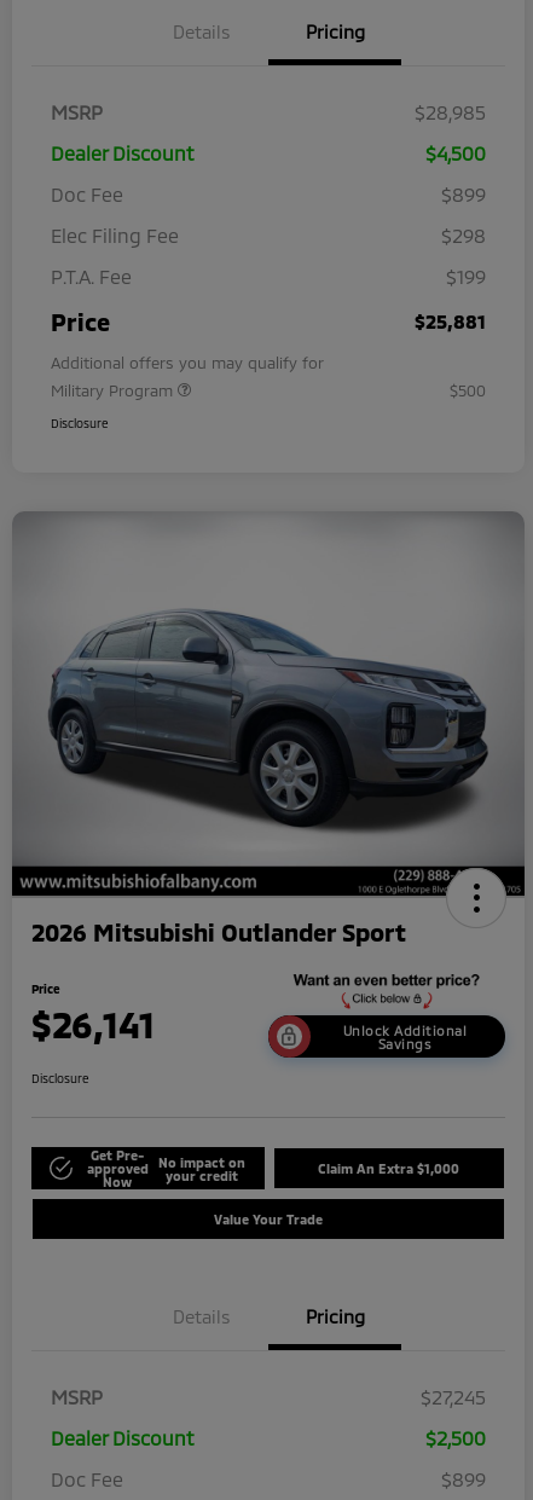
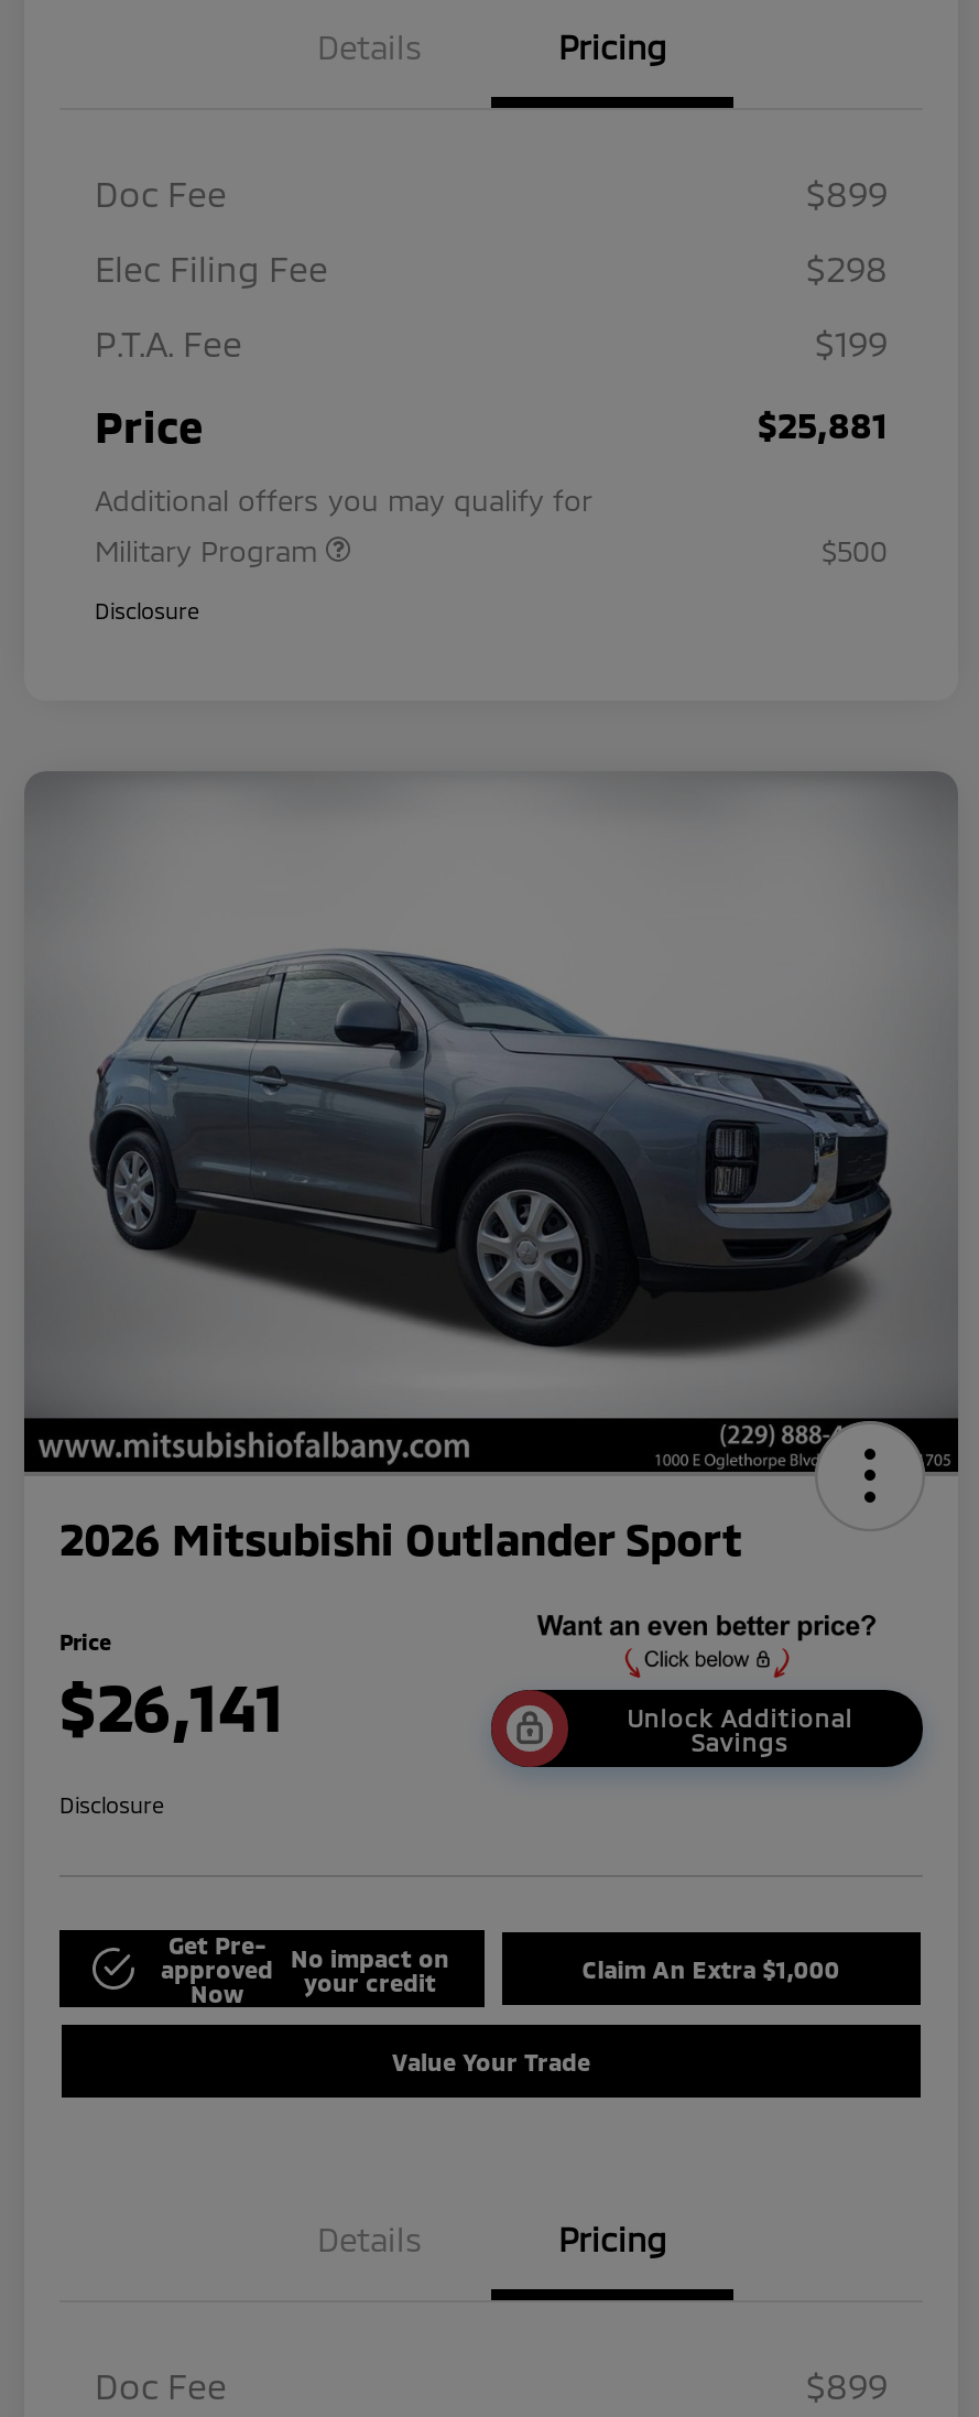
- MSRP
- $28,985
- Dealer Discount
- $4,500

- MSRP
- $27,245
- Dealer Discount
- $2,500
